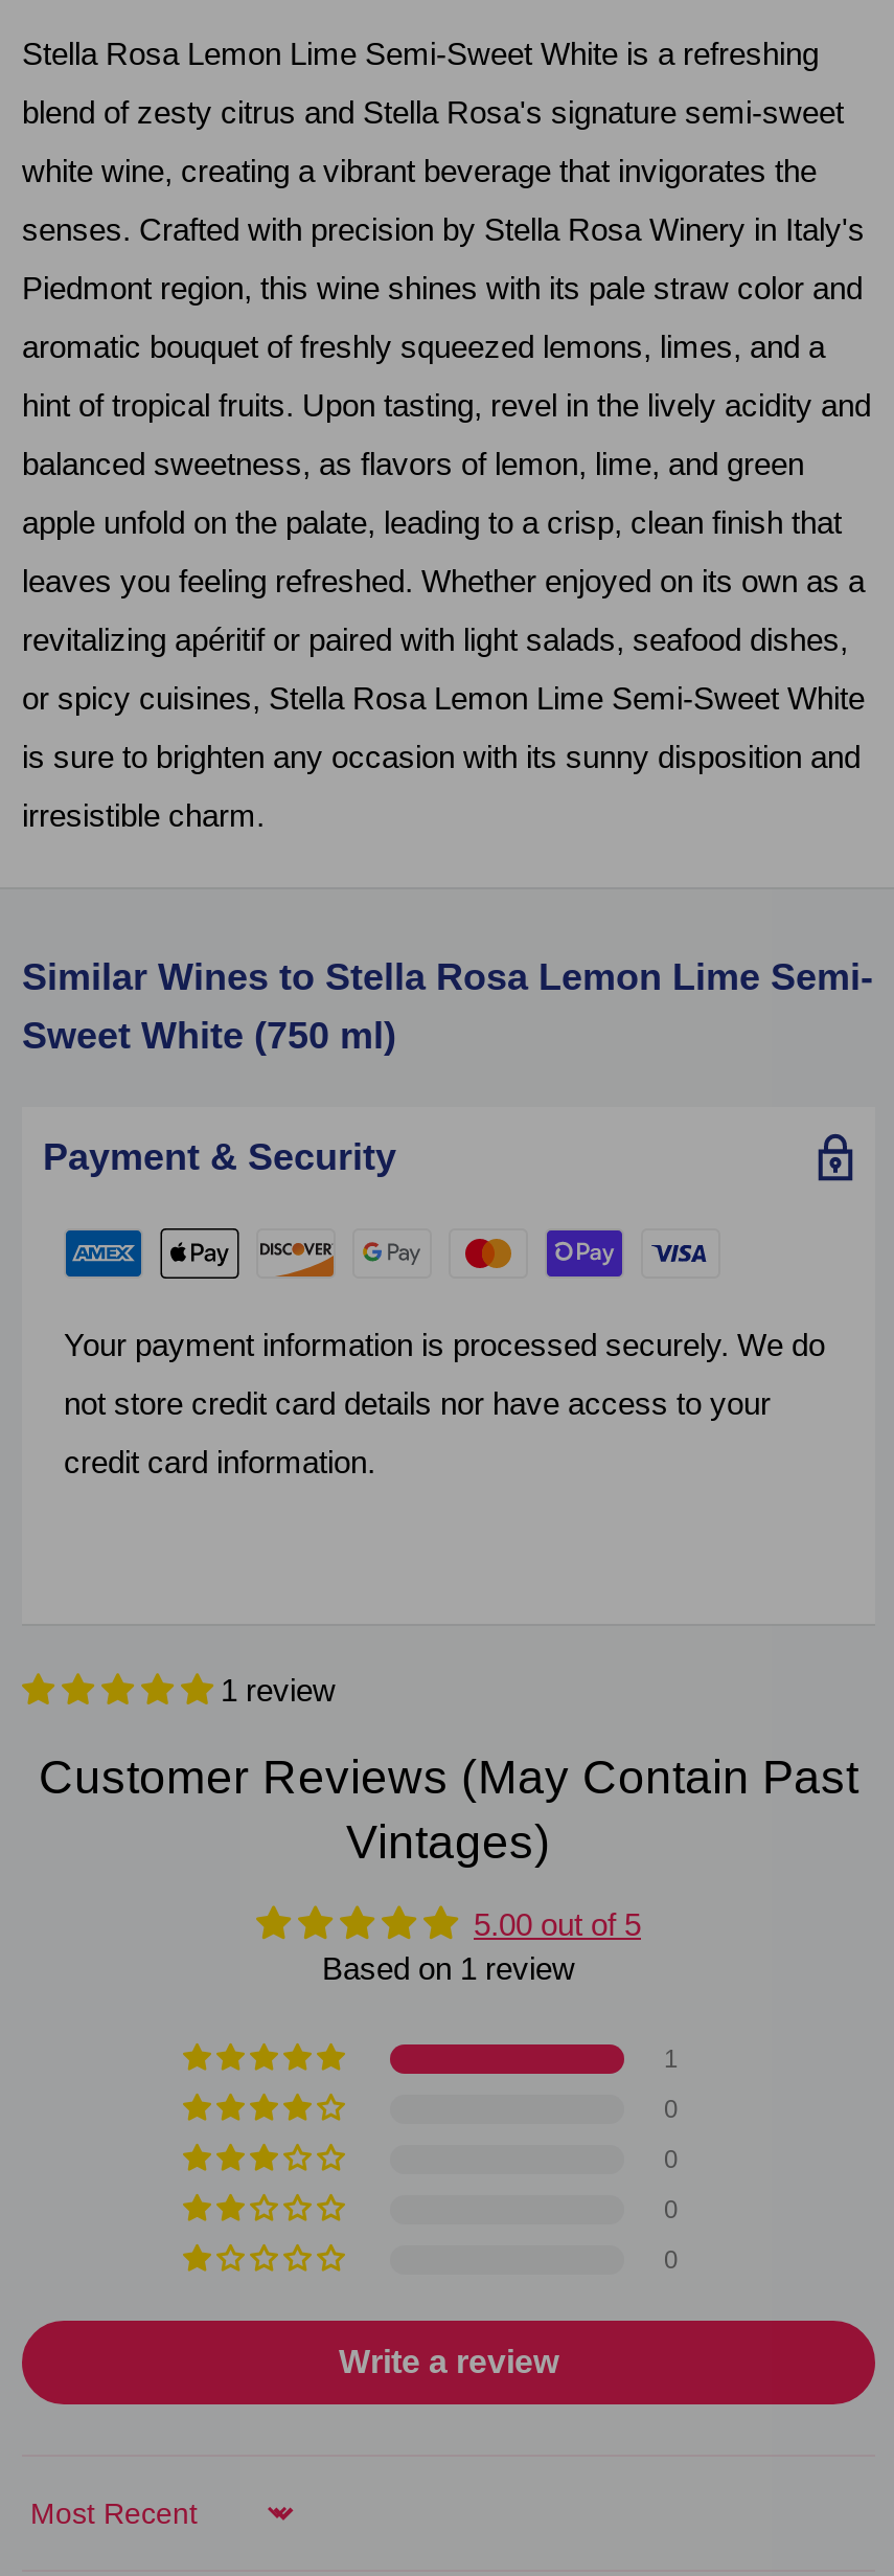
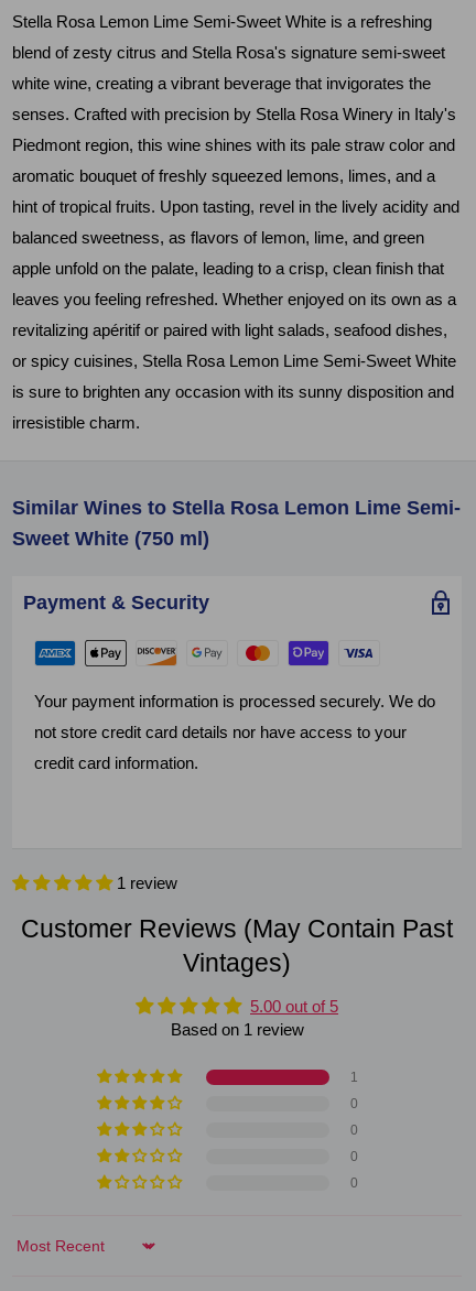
- Write a review
